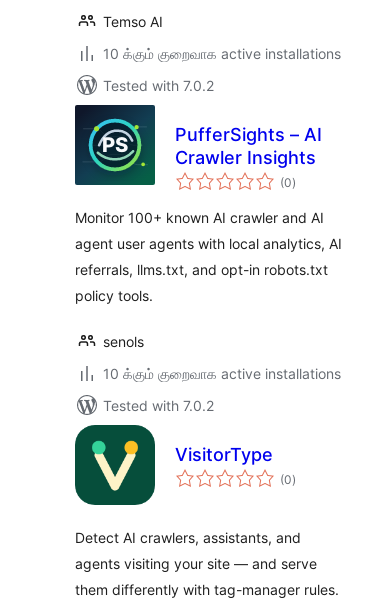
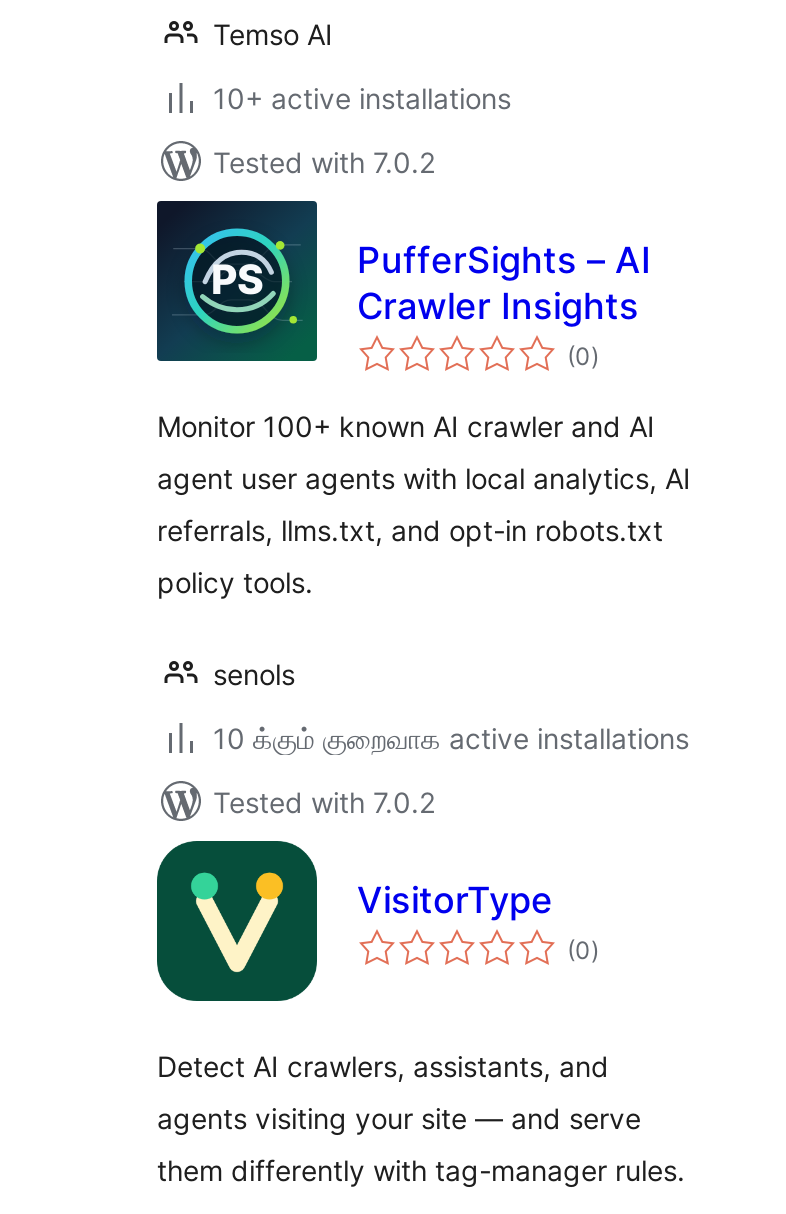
- 10 க்கும் குறைவாக active installations
+ 10+ active installations
